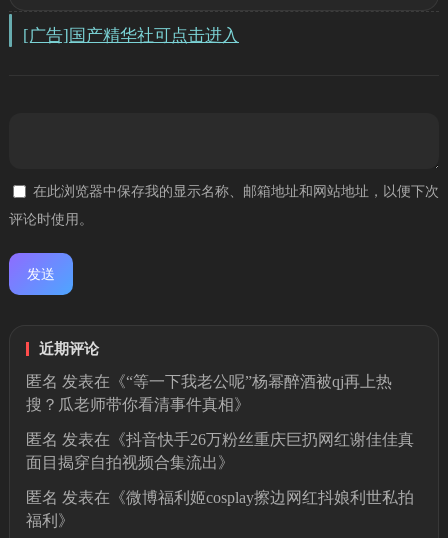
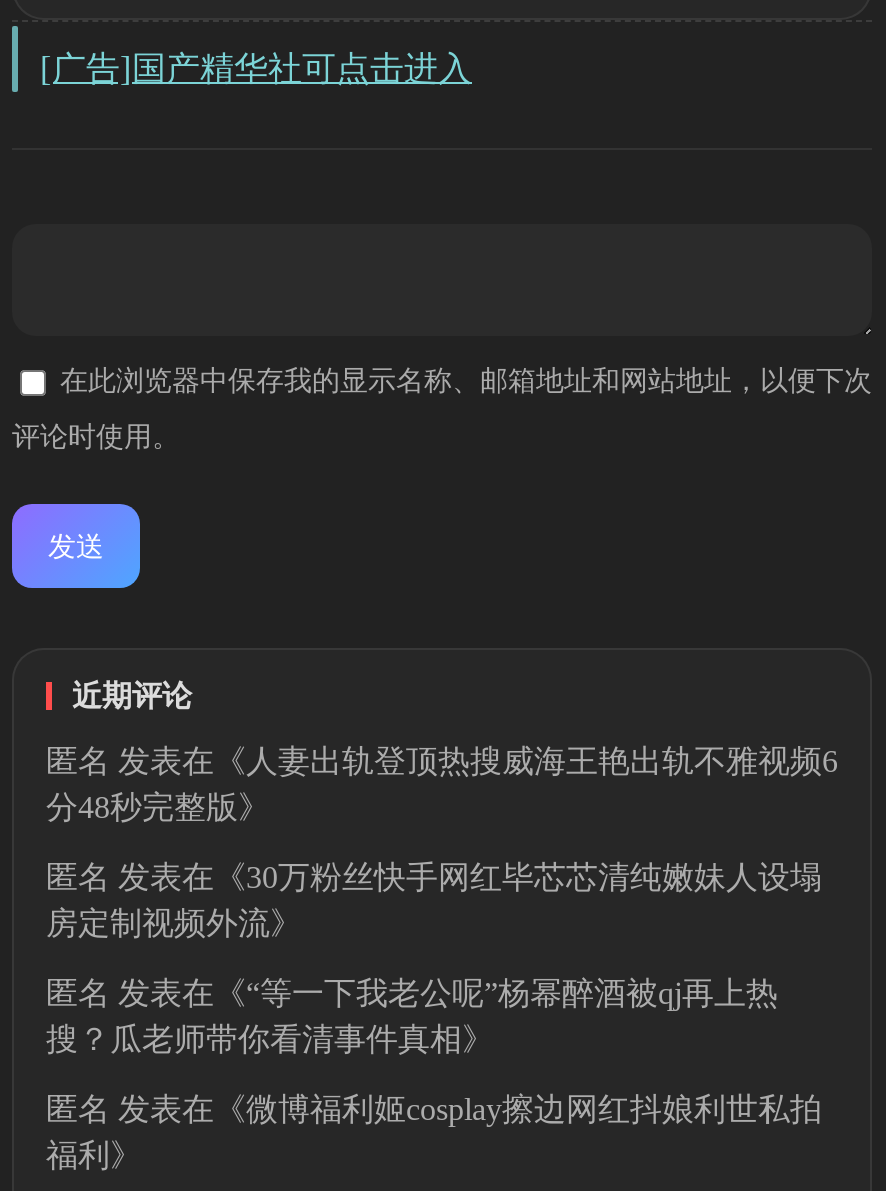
+ 匿名发表在《人妻出轨登顶热搜威海王艳出轨不雅视频6
+ 分48秒完整版》
+ 匿名发表在《30万粉丝快手网红毕芯芯清纯嫩妹人设塌
+ 房定制视频外流》

moved down: 匿名发表在《“等一下我老公呢”杨幂醉酒被qj再上热 | 搜？瓜老师带你看清事件真相》

- 匿名发表在《抖音快手26万粉丝重庆巨扔网红谢佳佳真
- 面目揭穿自拍视频合集流出》
